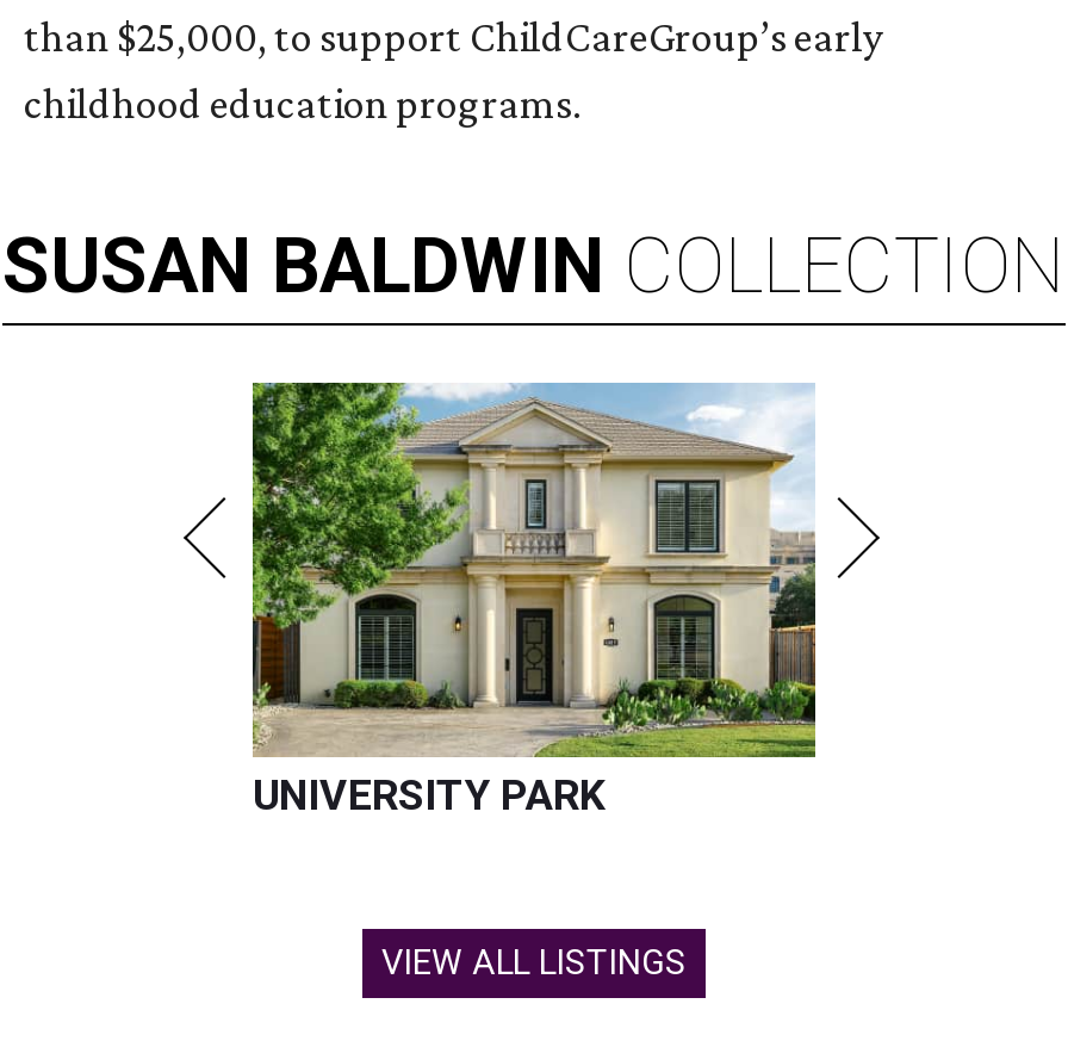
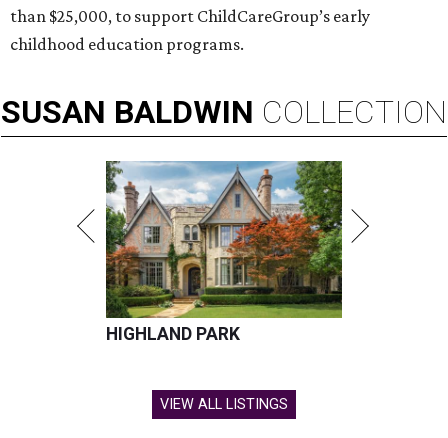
- [image]
- UNIVERSITY PARK
+ [image]
+ HIGHLAND PARK
